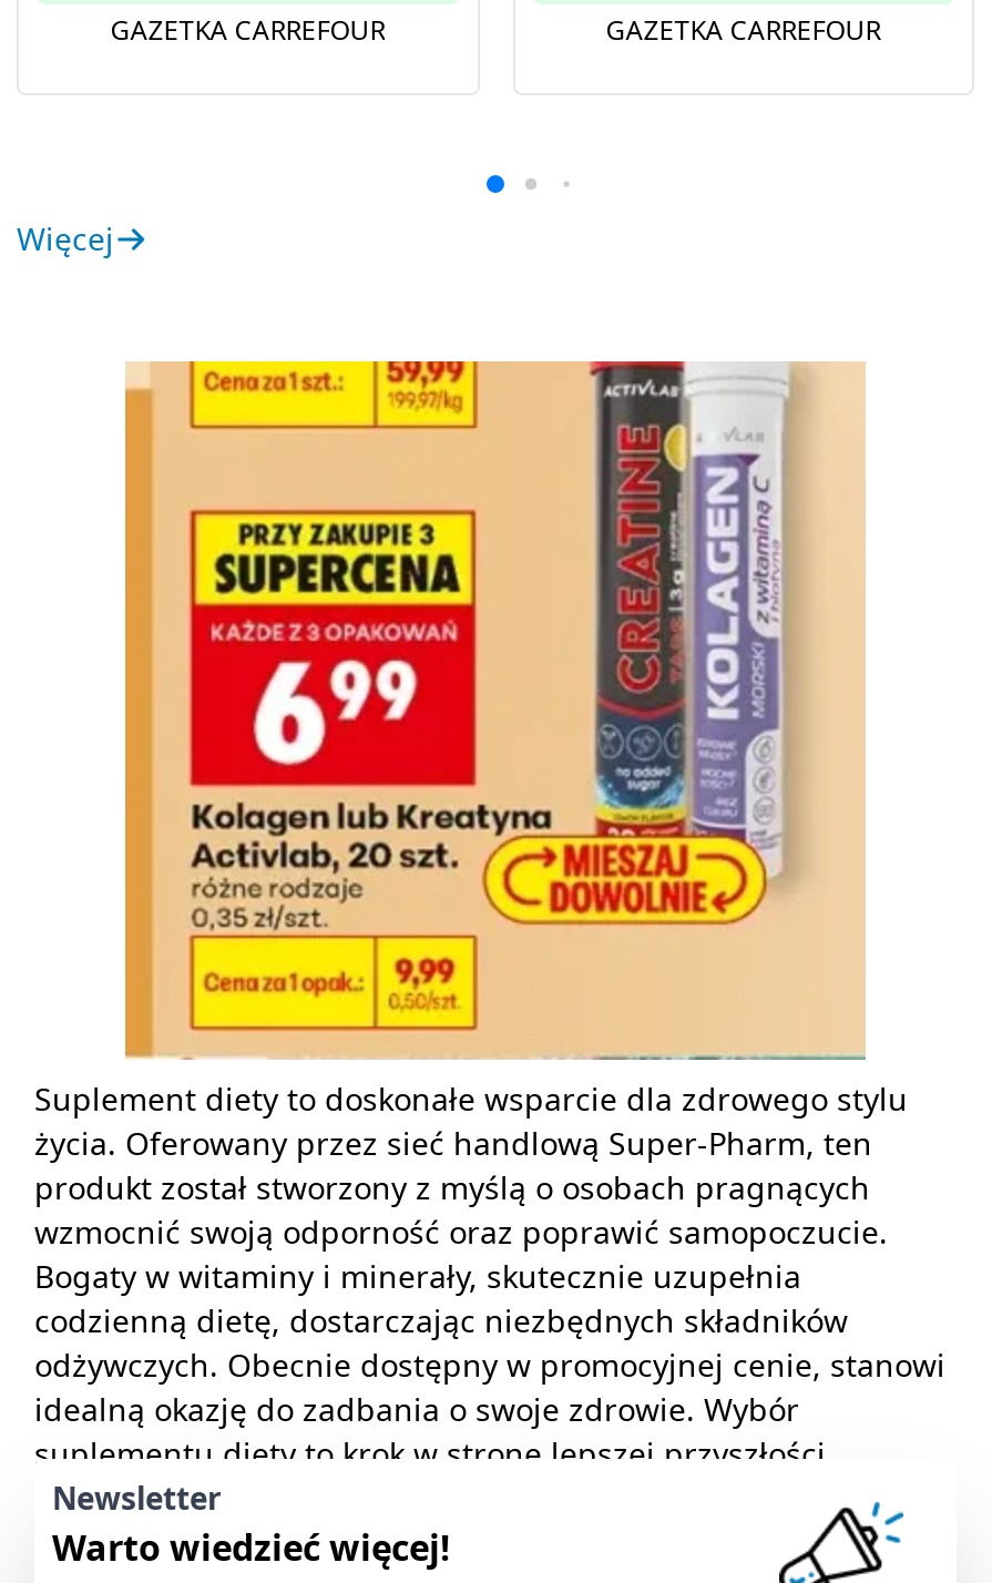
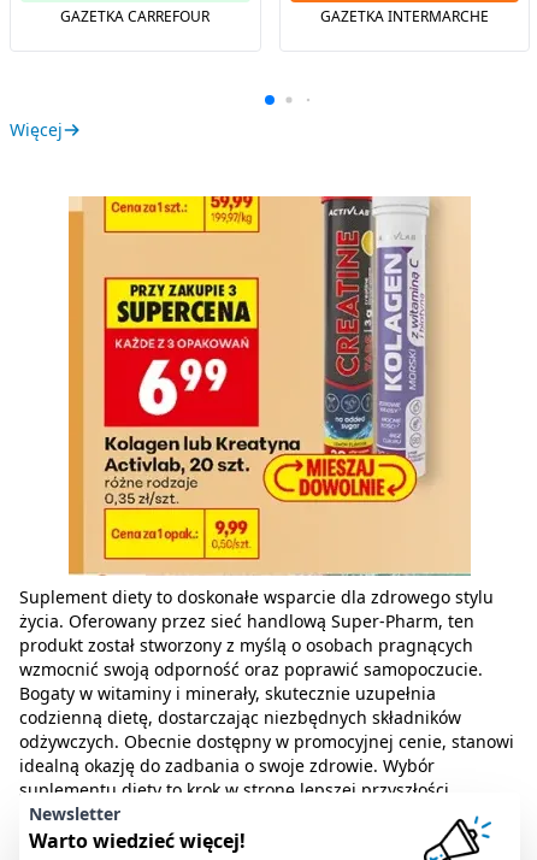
- GAZETKA CARREFOUR
+ GAZETKA INTERMARCHE
